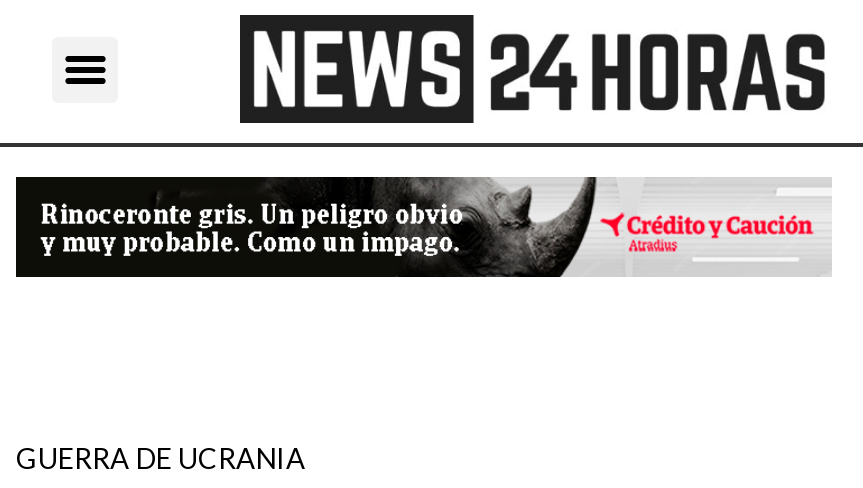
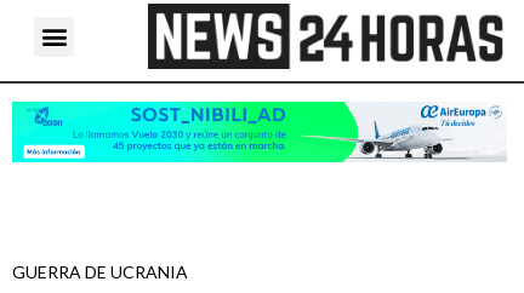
- [image]
+ [image]
